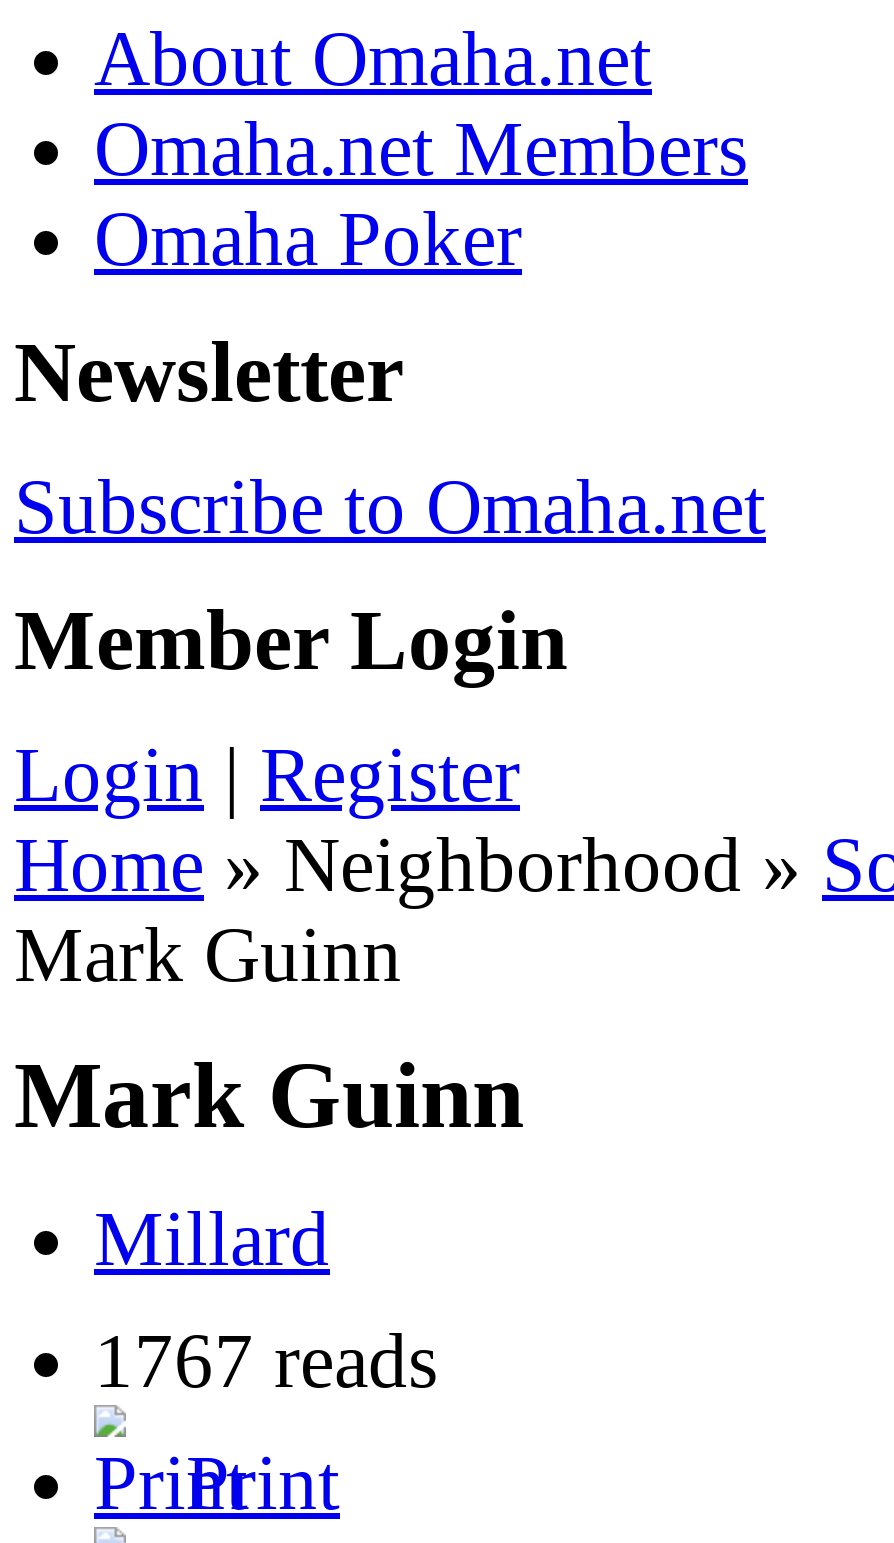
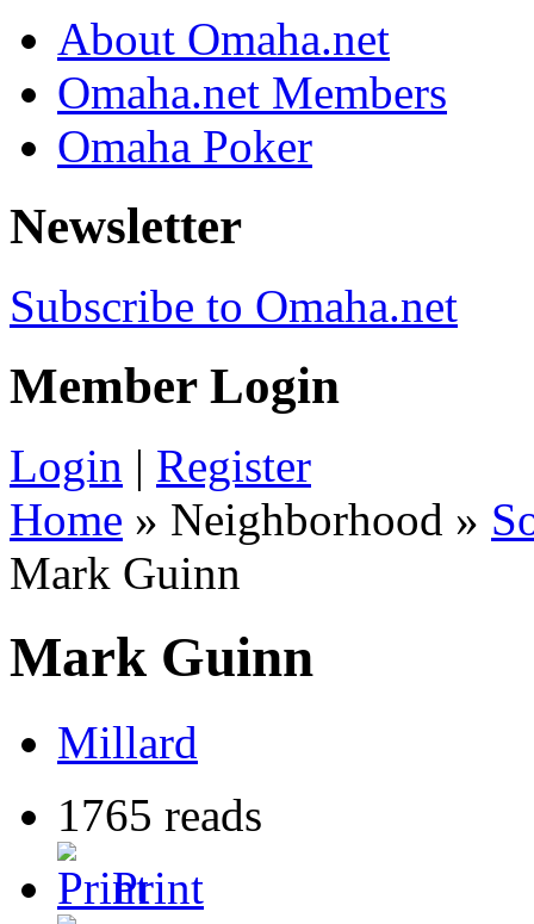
- 1767 reads
+ 1765 reads
